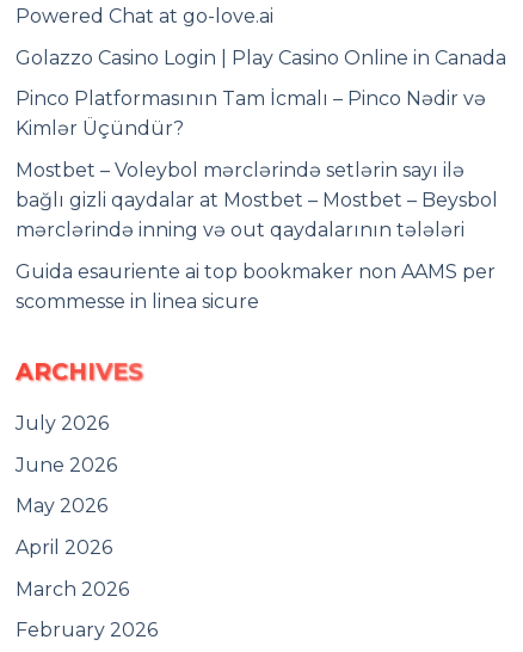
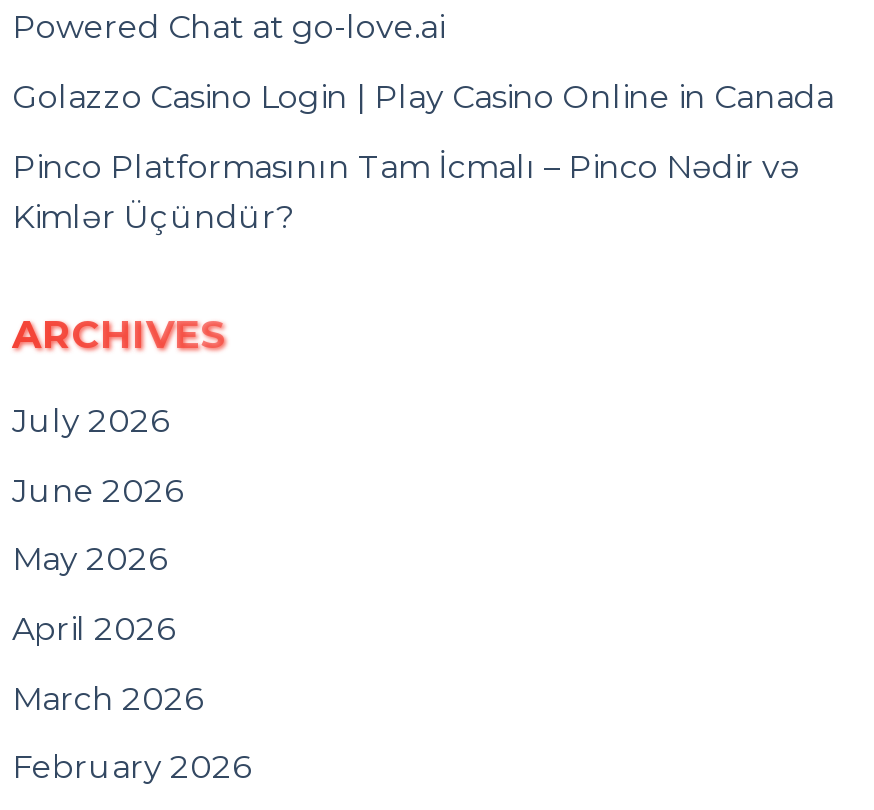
- Mostbet – Voleybol mərclərində setlərin sayı ilə
- bağlı gizli qaydalar at Mostbet – Mostbet – Beysbol
- mərclərində inning və out qaydalarının tələləri
- Guida esauriente ai top bookmaker non AAMS per
- scommesse in linea sicure
